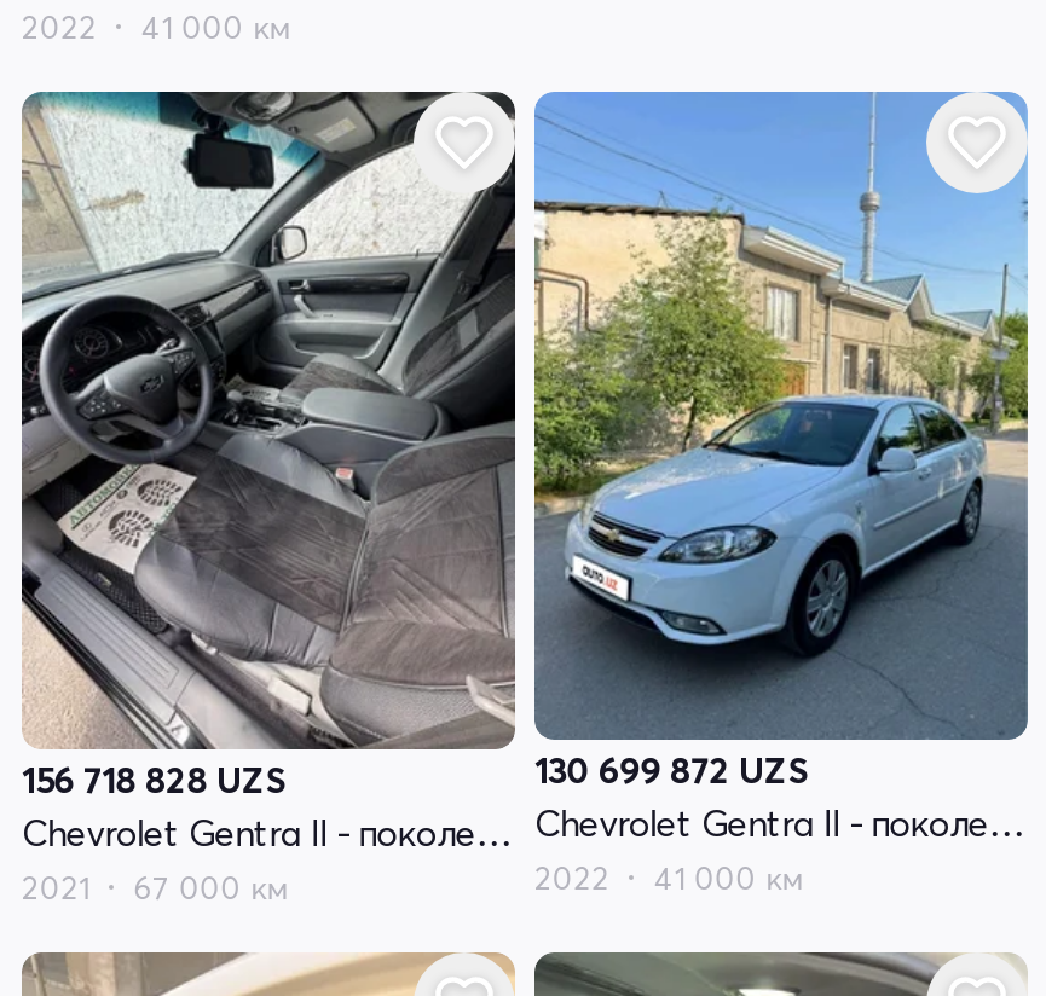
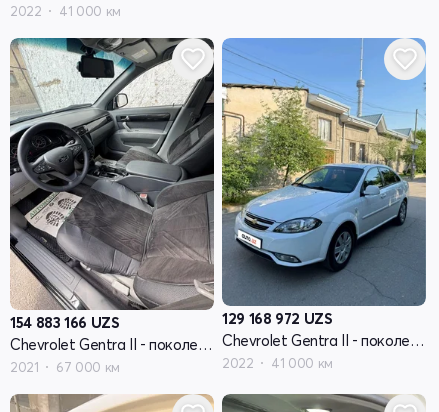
- 156 718 828 UZS
+ 154 883 166 UZS

- 130 699 872 UZS
+ 129 168 972 UZS
